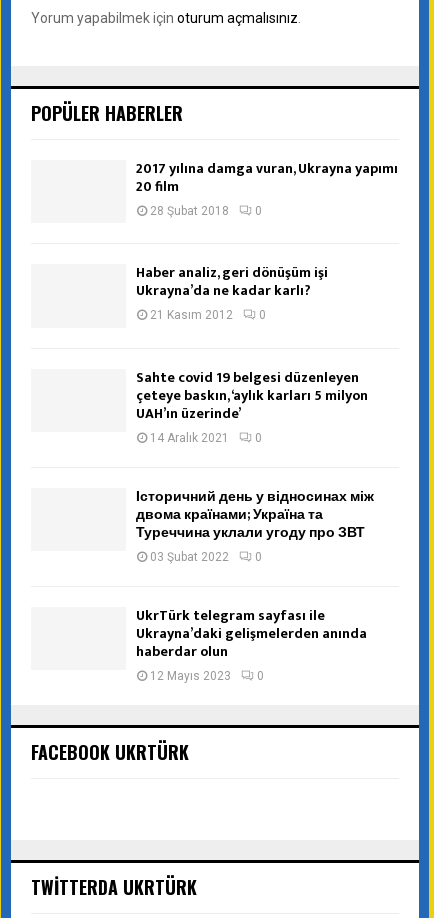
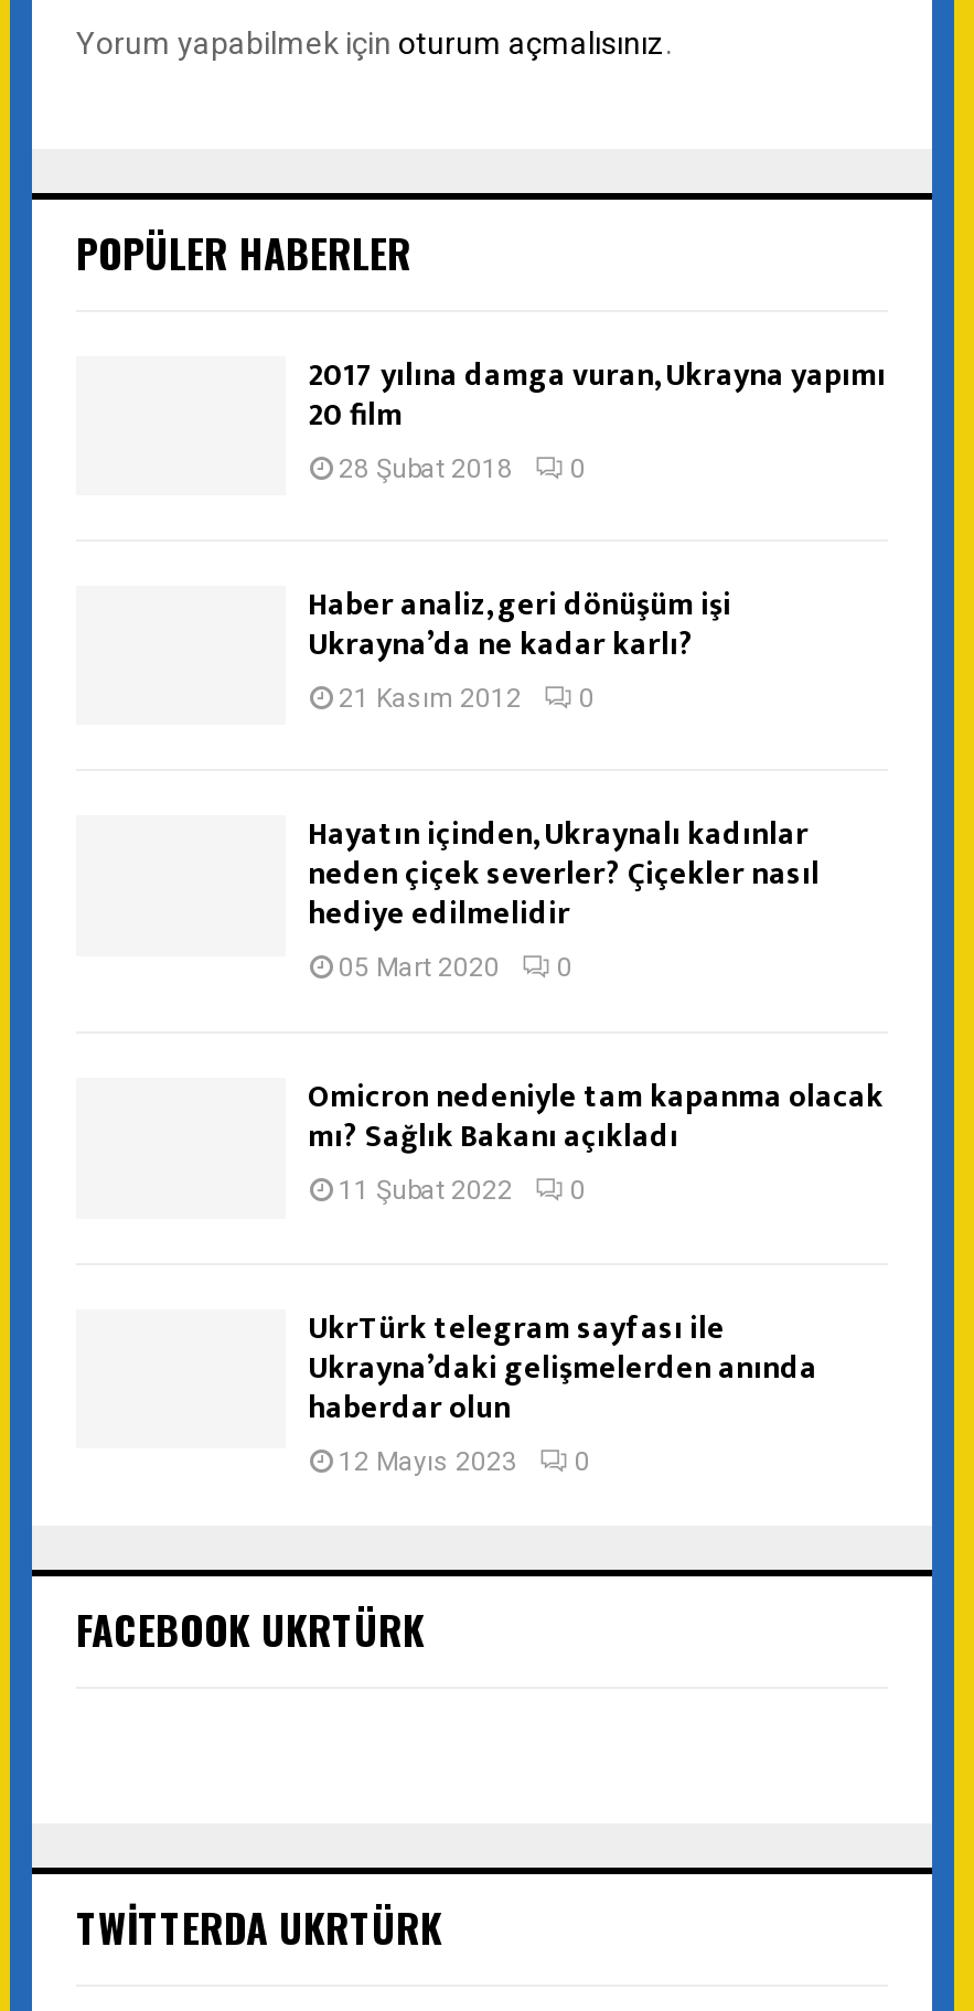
- Sahte covid 19 belgesi düzenleyen
- çeteye baskın, ‘aylık karları 5 milyon
- UAH’ın üzerinde’
- 14 Aralık 2021
+ Hayatın içinden, Ukraynalı kadınlar
+ neden çiçek severler? Çiçekler nasıl
+ hediye edilmelidir
+ 05 Mart 2020

- Історичний день у відносинах між
- двома країнами; Україна та
- Туреччина уклали угоду про ЗВТ
- 03 Şubat 2022
+ Omicron nedeniyle tam kapanma olacak
+ mı? Sağlık Bakanı açıkladı
+ 11 Şubat 2022
